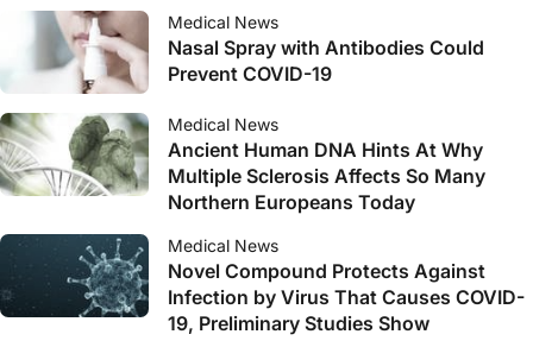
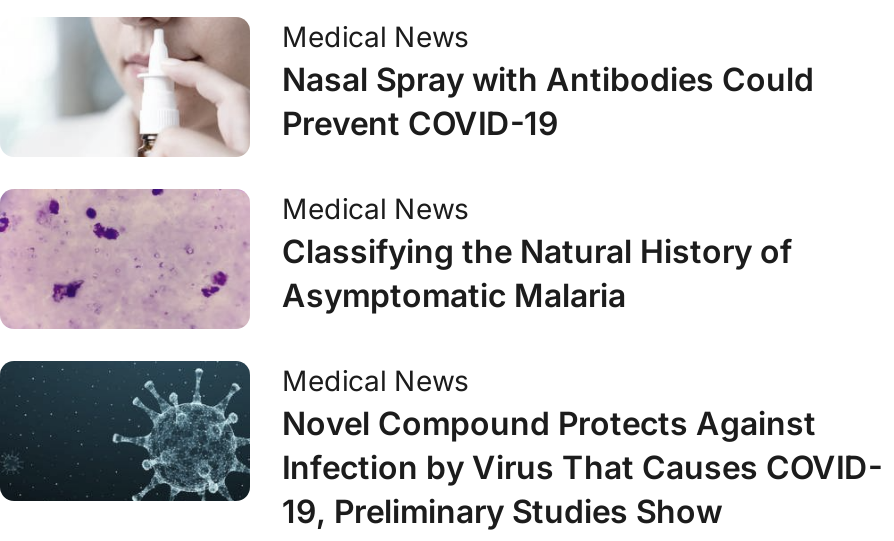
- [image]
- Ancient Human DNA Hints At Why
- Multiple Sclerosis Affects So Many
- Northern Europeans Today
+ [image]
+ Classifying the Natural History of
+ Asymptomatic Malaria
